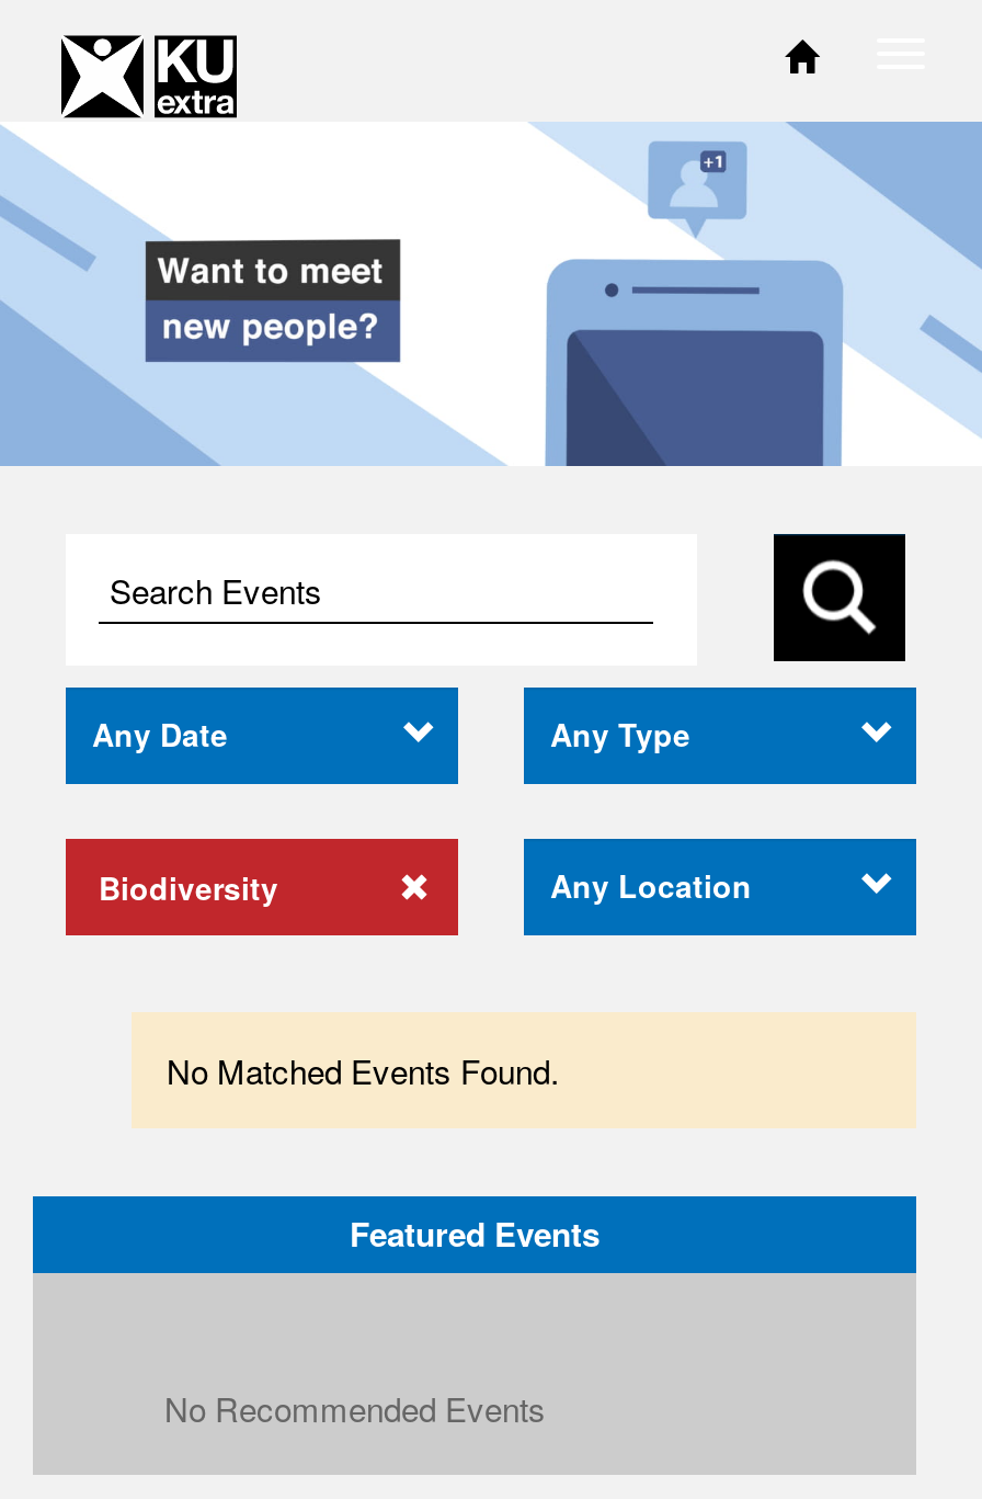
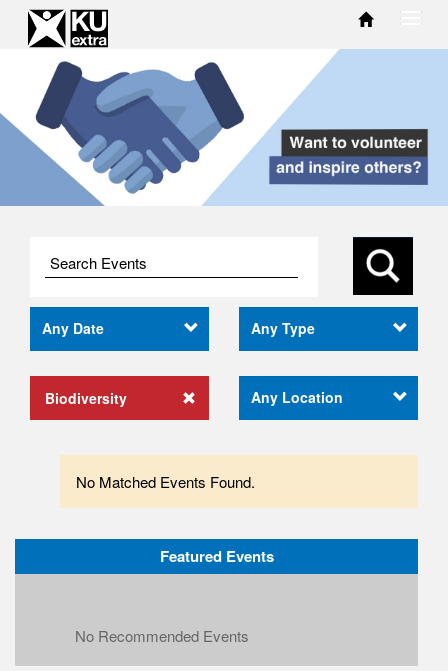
- [image]
+ [image]
